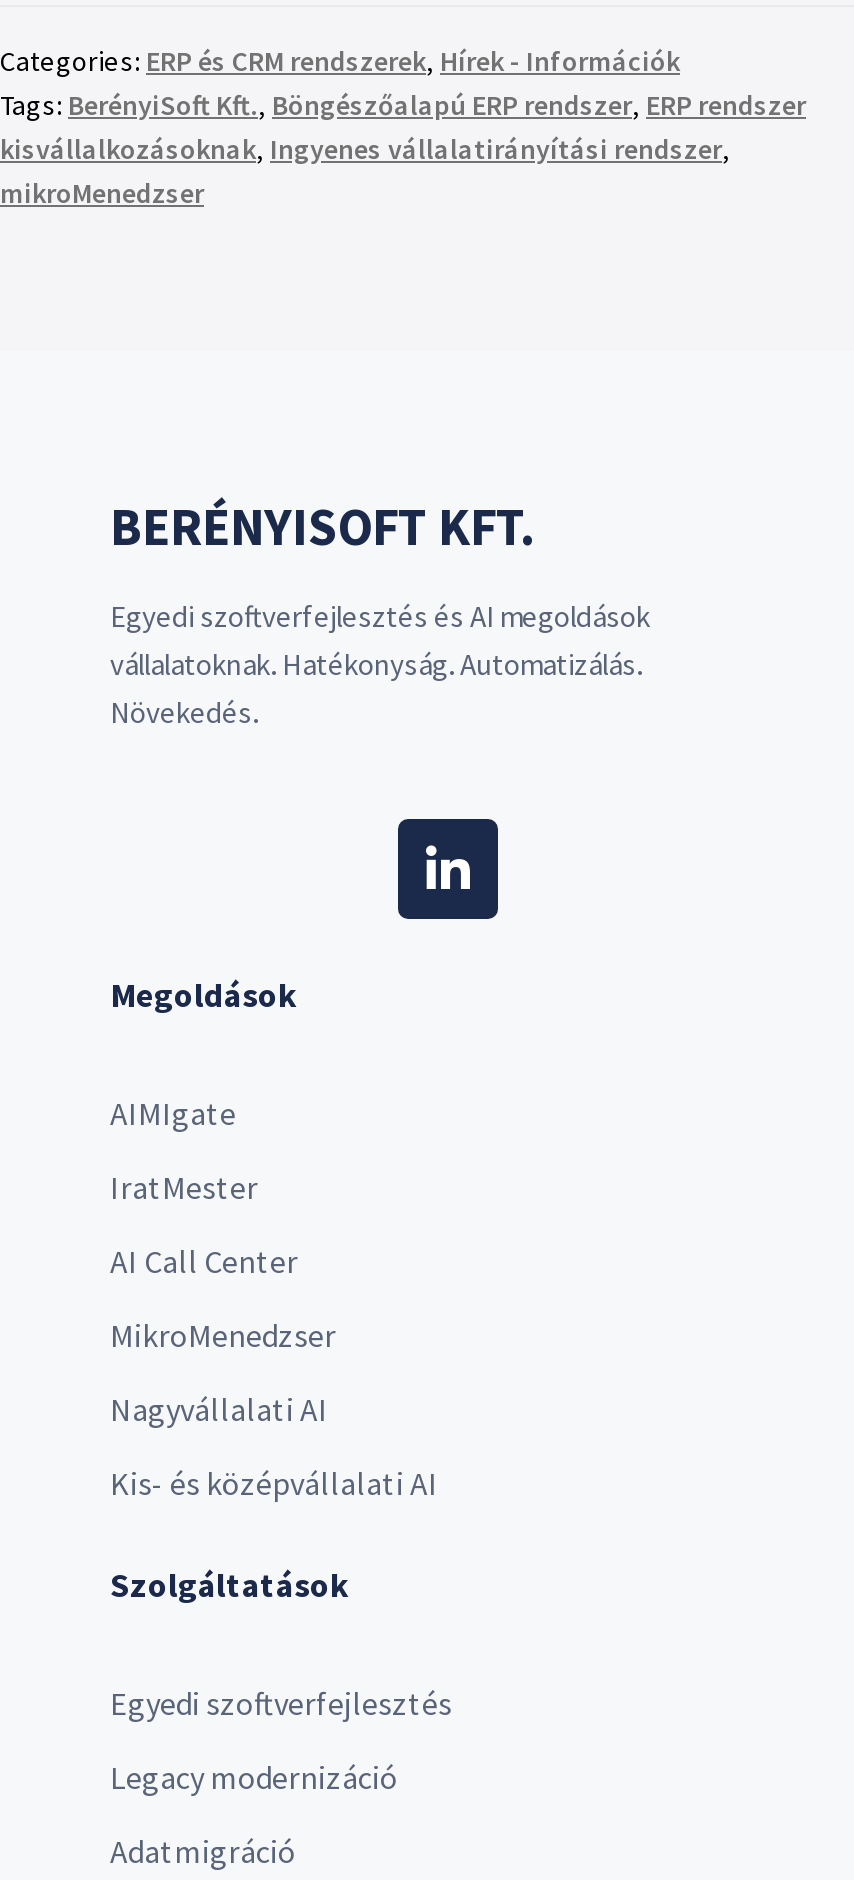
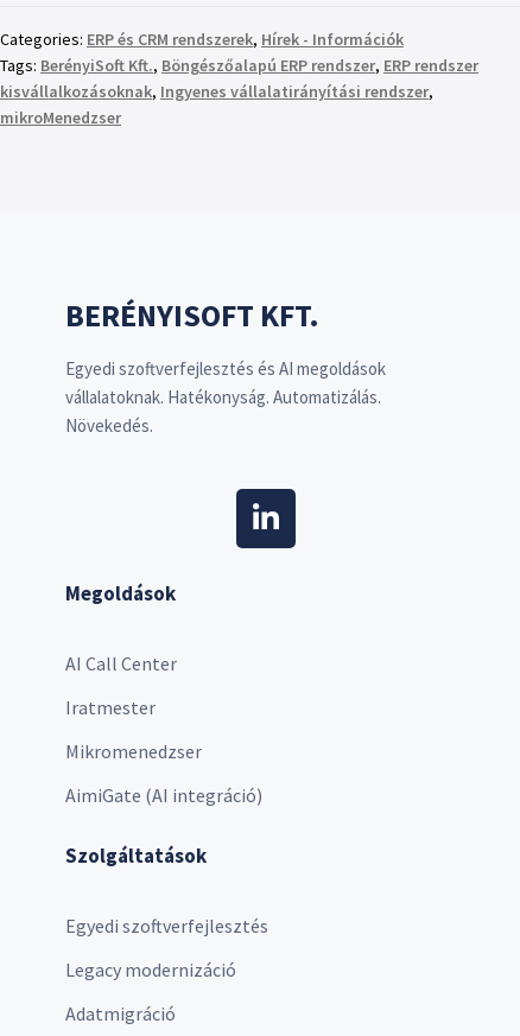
- AIMIgate
- IratMester

- MikroMenedzser
+ Iratmester

- Nagyvállalati AI
+ Mikromenedzser

- Kis- és középvállalati AI
+ AimiGate (AI integráció)
